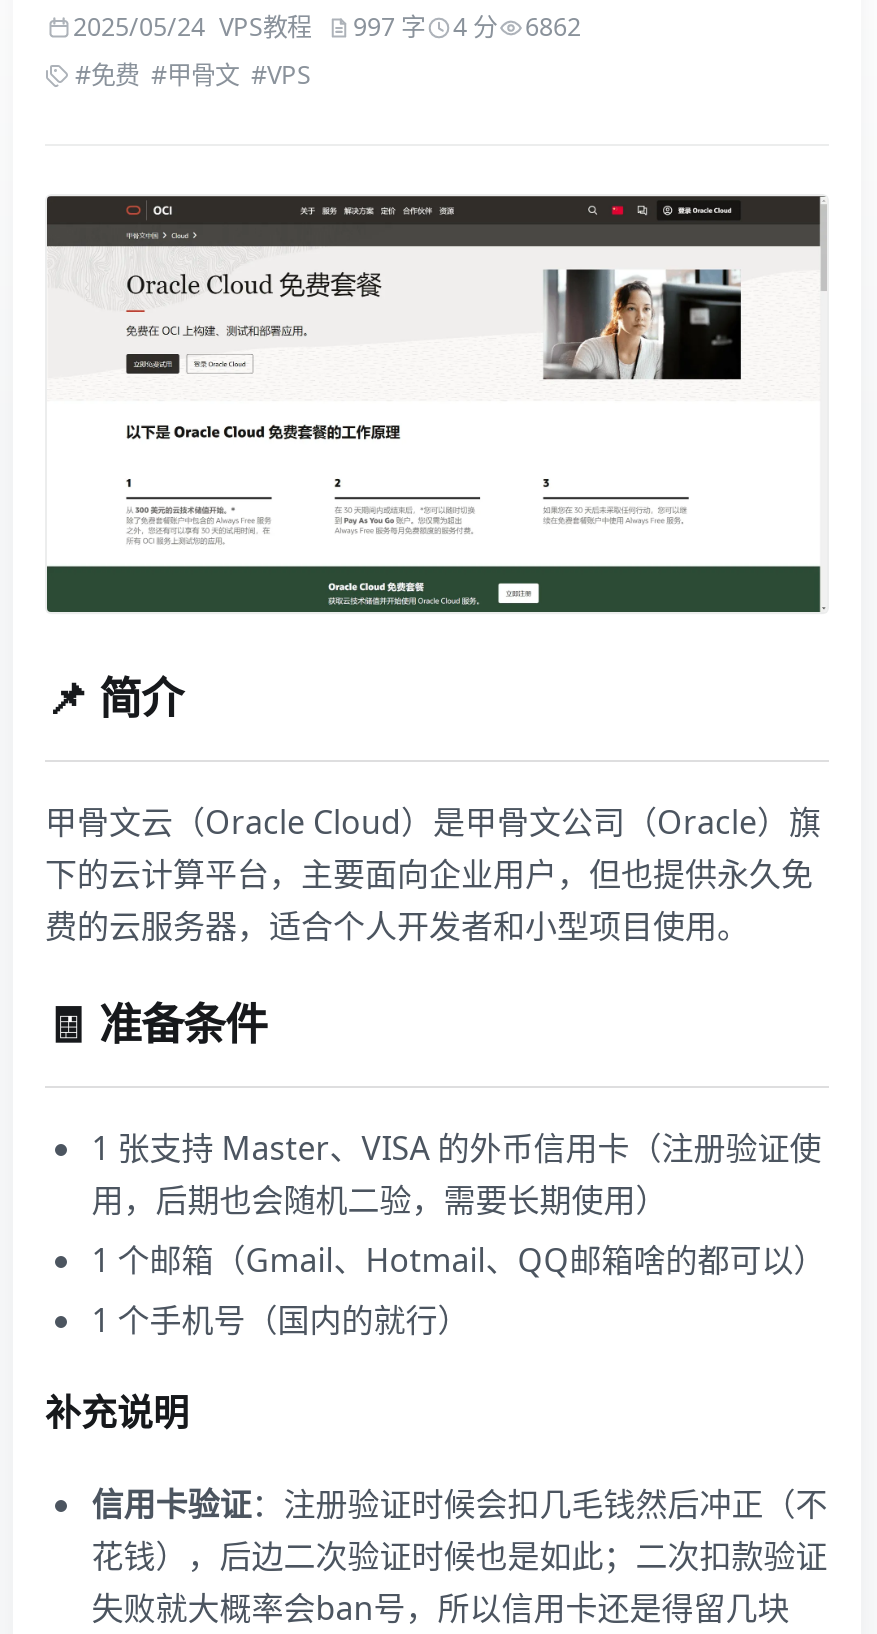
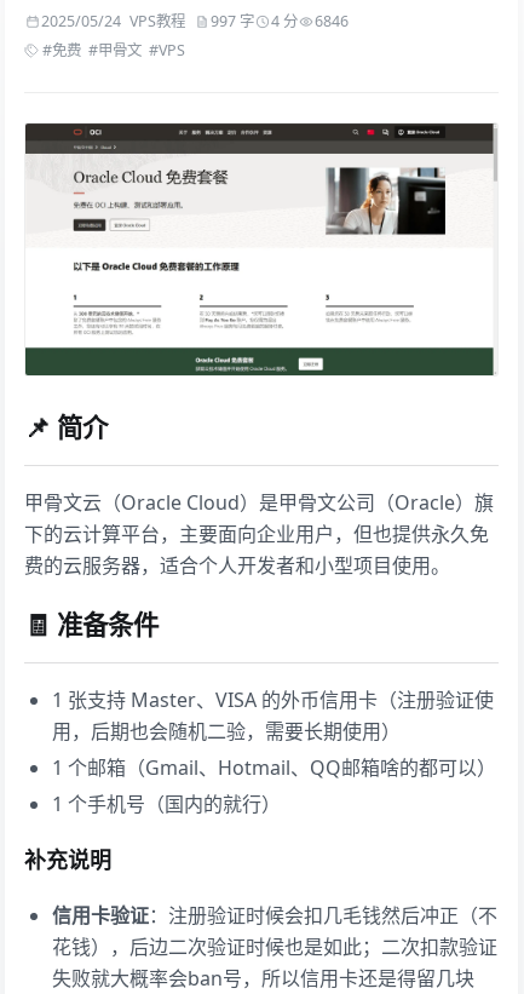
- 6862
+ 6846
